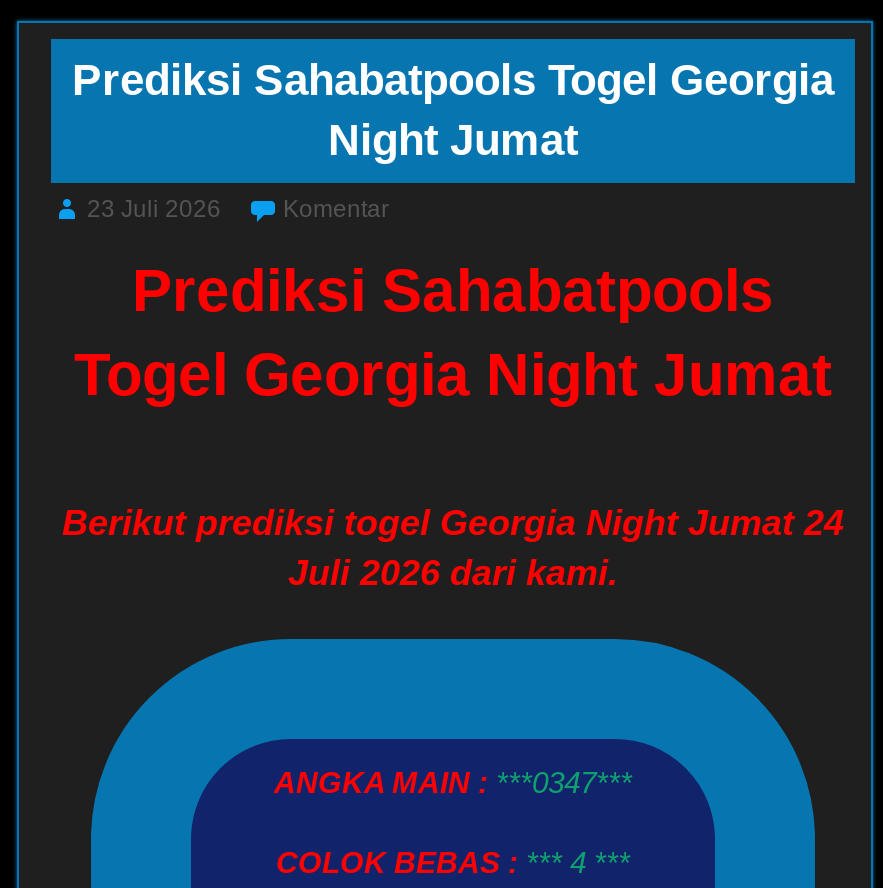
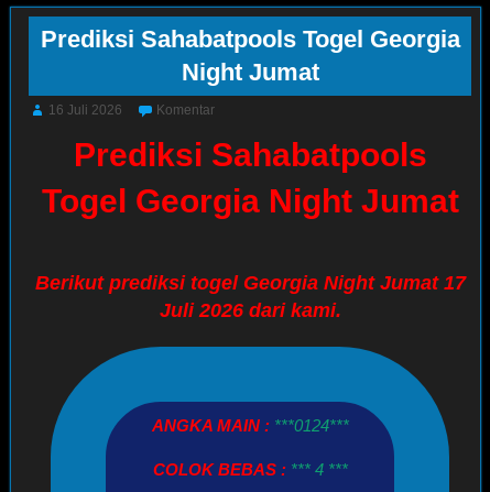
- 23 Juli 2026
+ 16 Juli 2026

- Berikut prediksi togel Georgia Night Jumat 24
+ Berikut prediksi togel Georgia Night Jumat 17

- ANGKA MAIN : ***0347***
+ ANGKA MAIN : ***0124***
